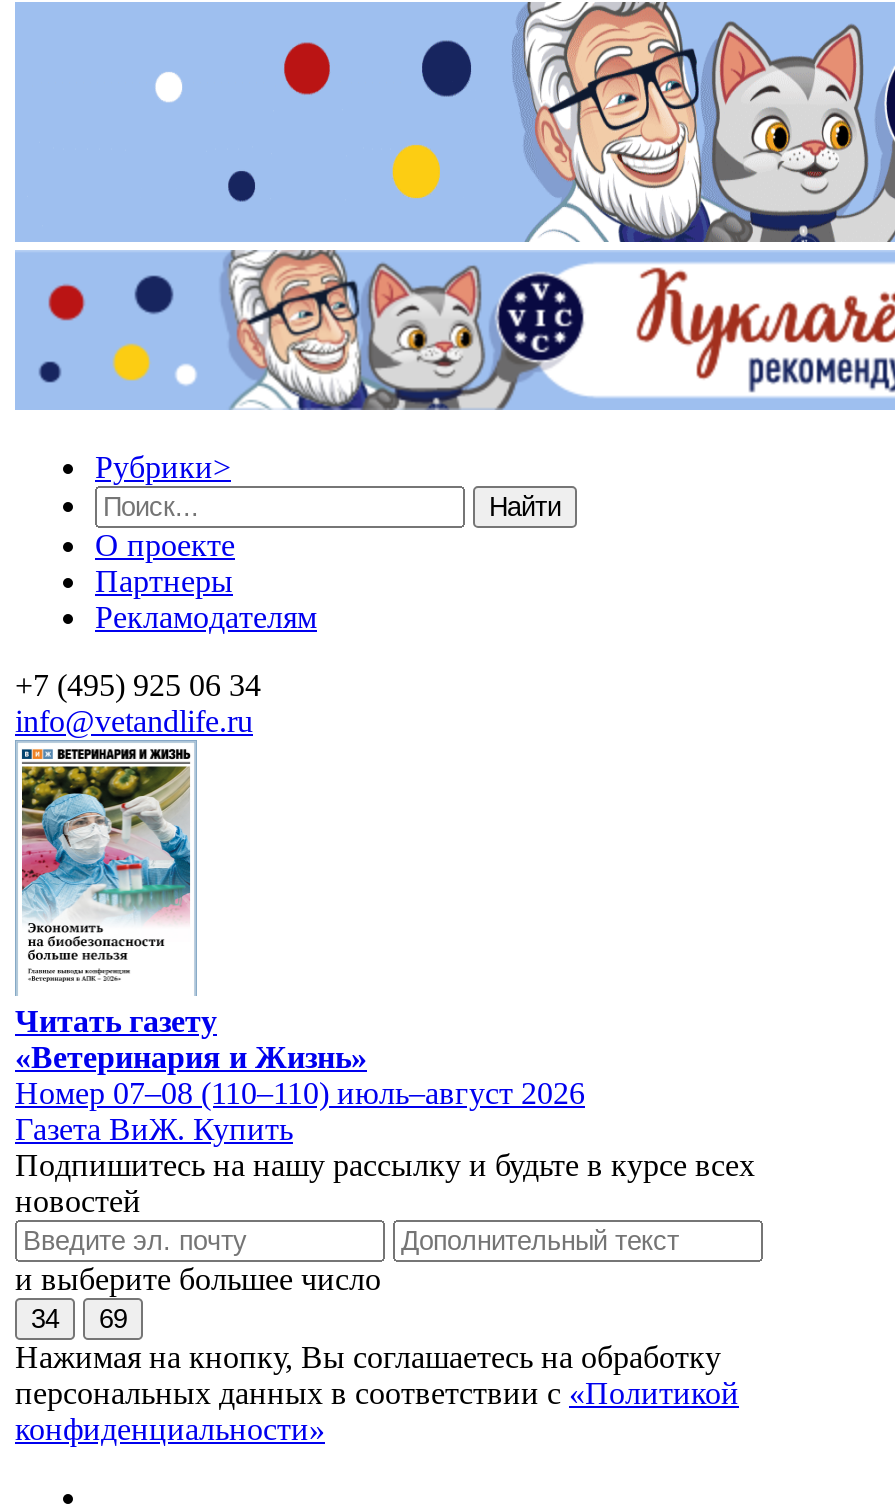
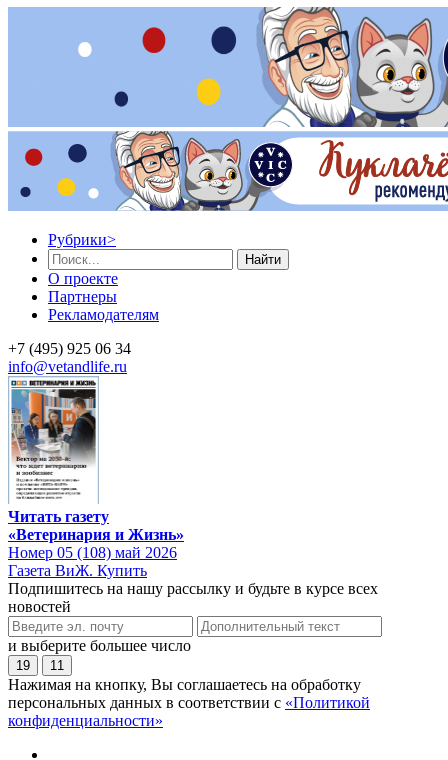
- [image]
+ [image]

- Номер 07–08 (110–110) июль–август 2026
+ Номер 05 (108) май 2026

- 34
+ 19

- 69
+ 11
